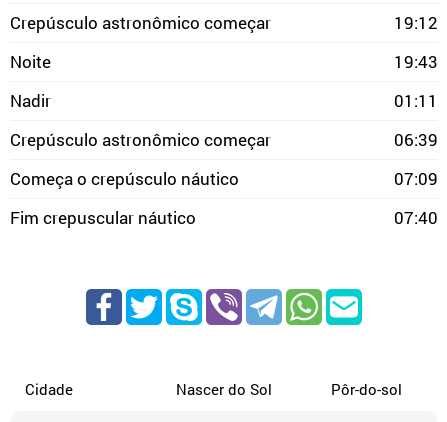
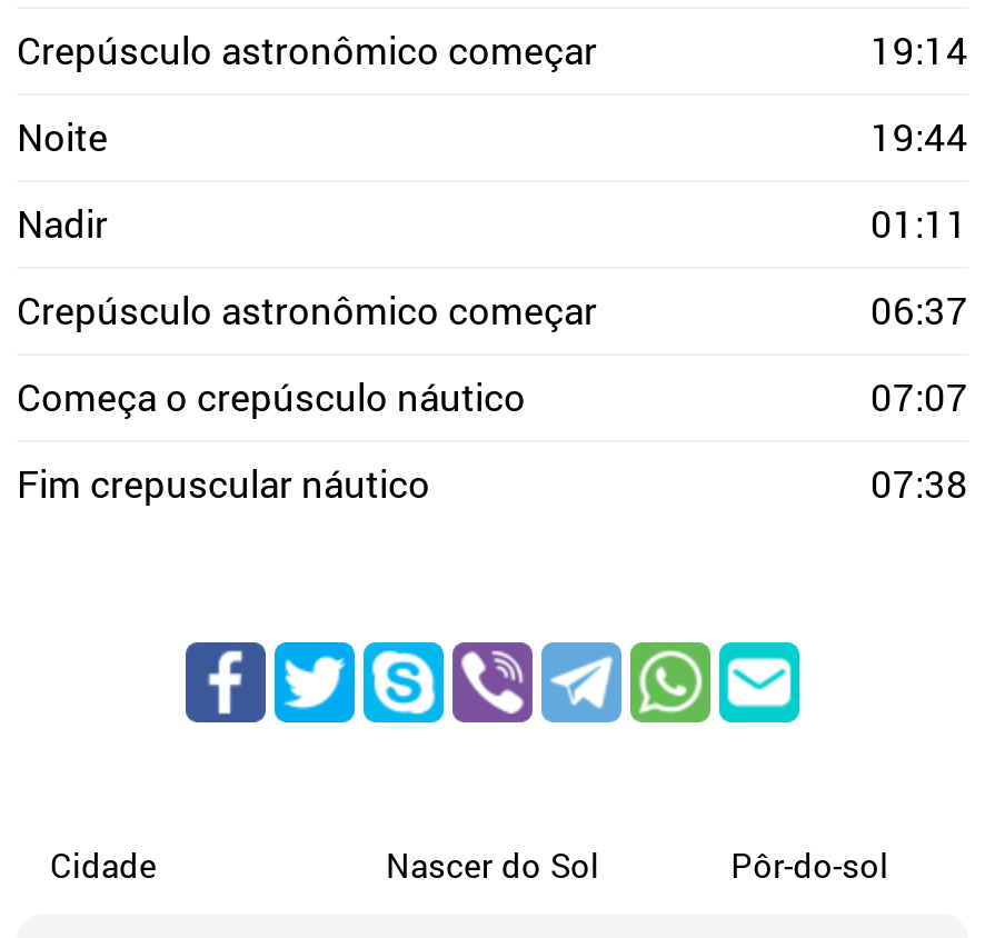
- 19:12
+ 19:14

- 19:43
+ 19:44

- 06:39
+ 06:37

- 07:09
+ 07:07

- 07:40
+ 07:38
